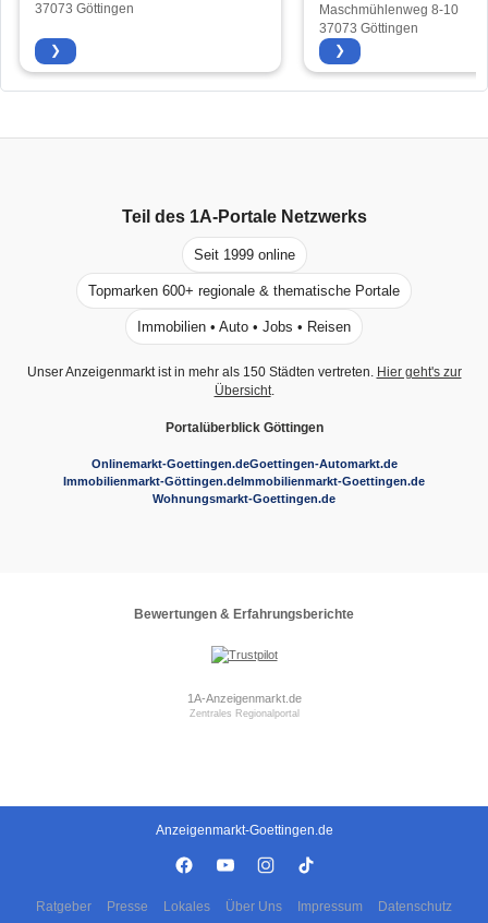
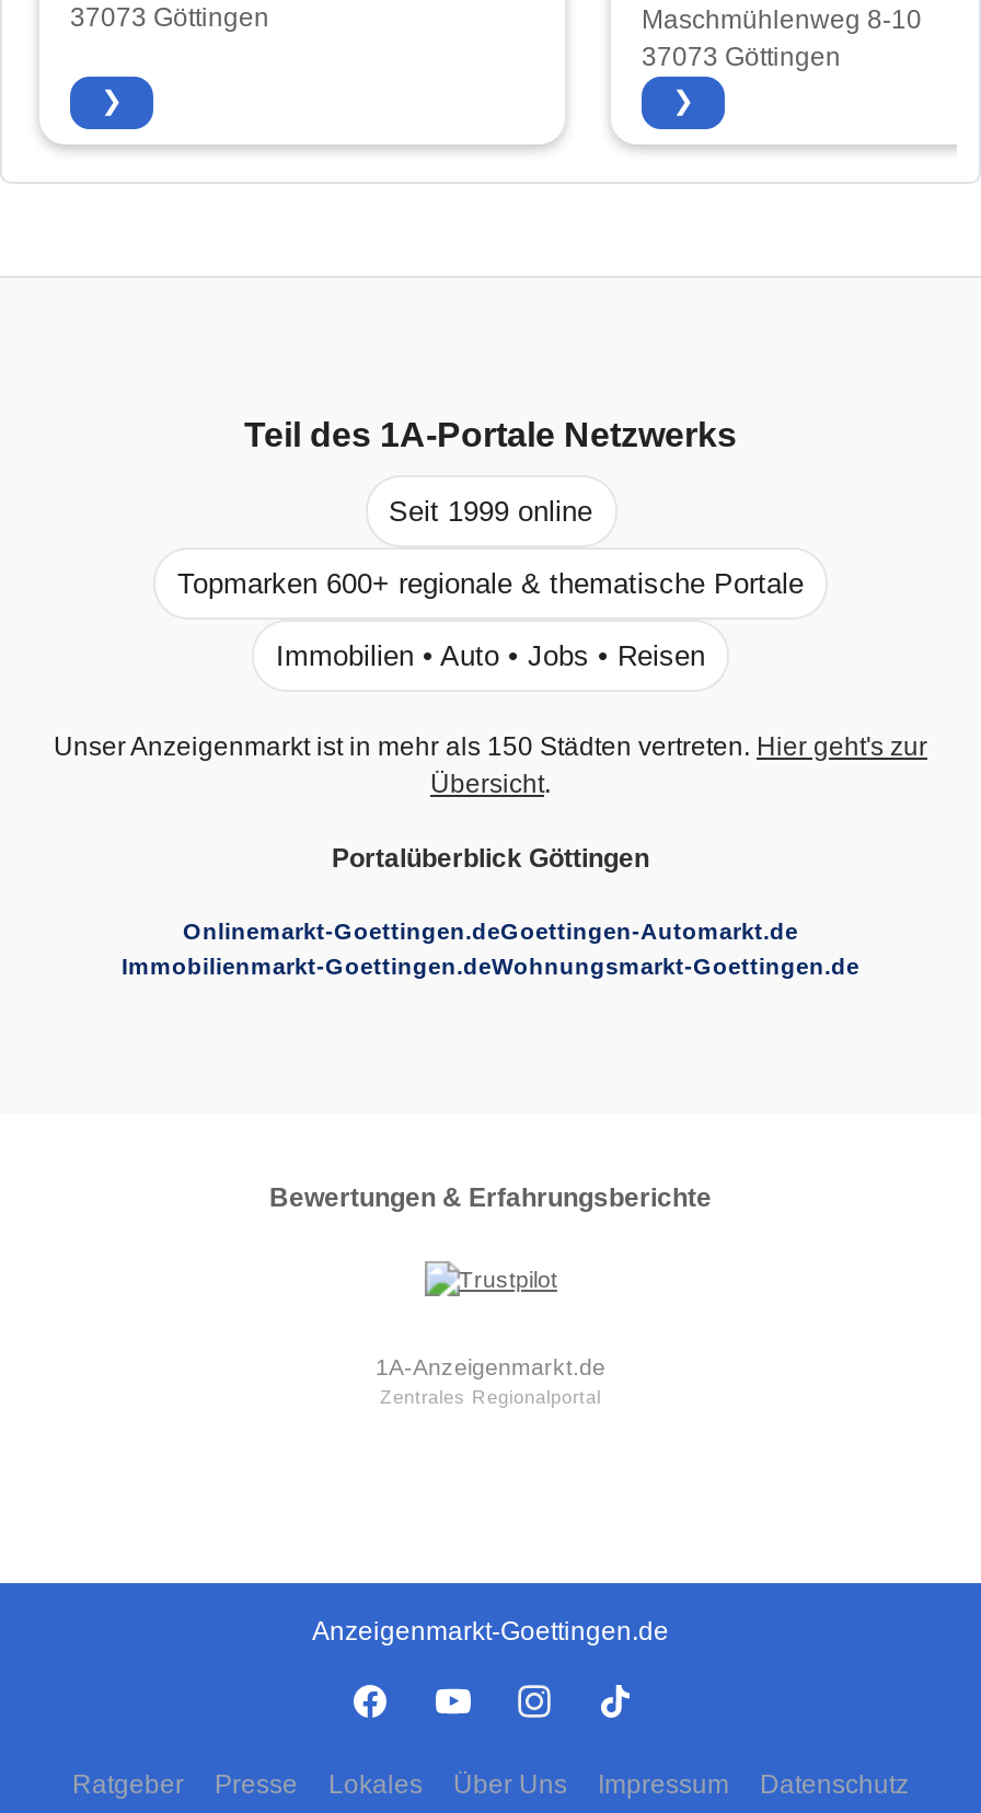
- Immobilienmarkt-Göttingen.deImmobilienmarkt-Goettingen.de
- Wohnungsmarkt-Goettingen.de
+ Immobilienmarkt-Goettingen.deWohnungsmarkt-Goettingen.de
